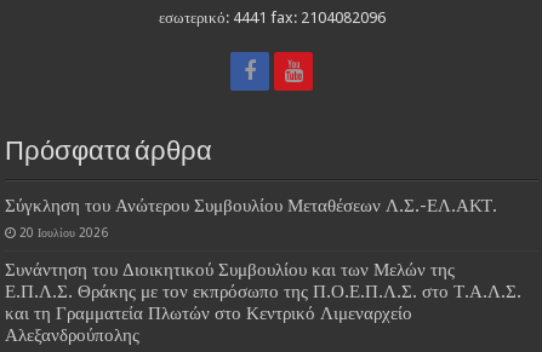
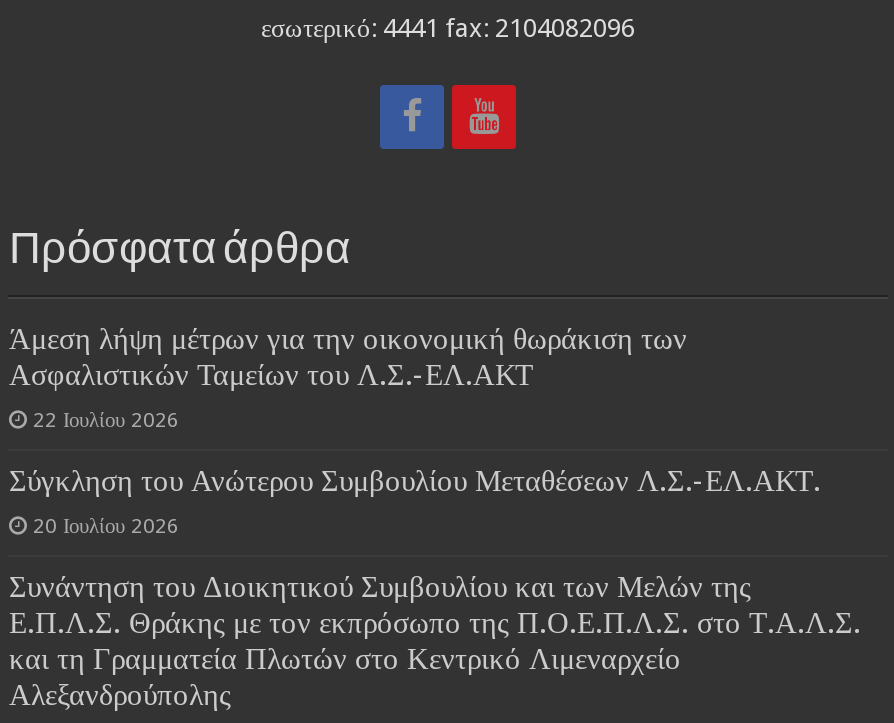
+ Άμεση λήψη μέτρων για την οικονομική θωράκιση των
+ Ασφαλιστικών Ταμείων του Λ.Σ.-ΕΛ.ΑΚΤ
+ 22 Ιουλίου 2026
